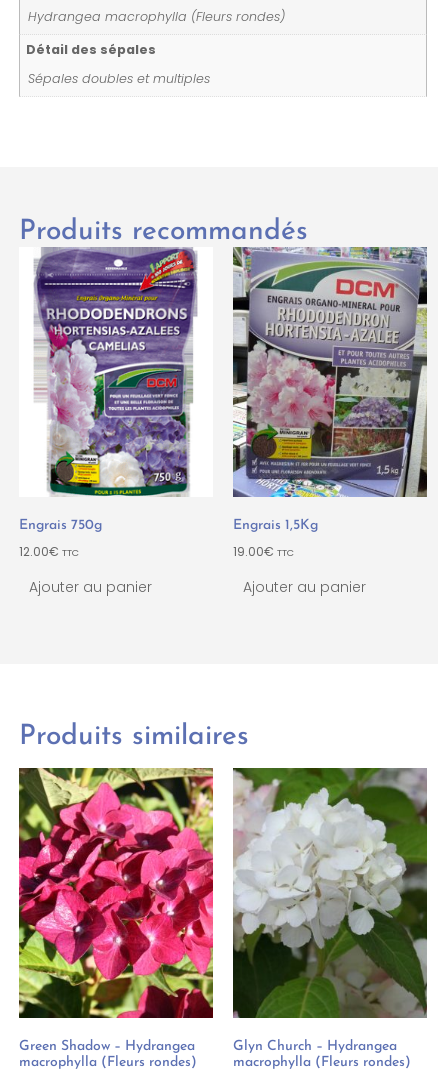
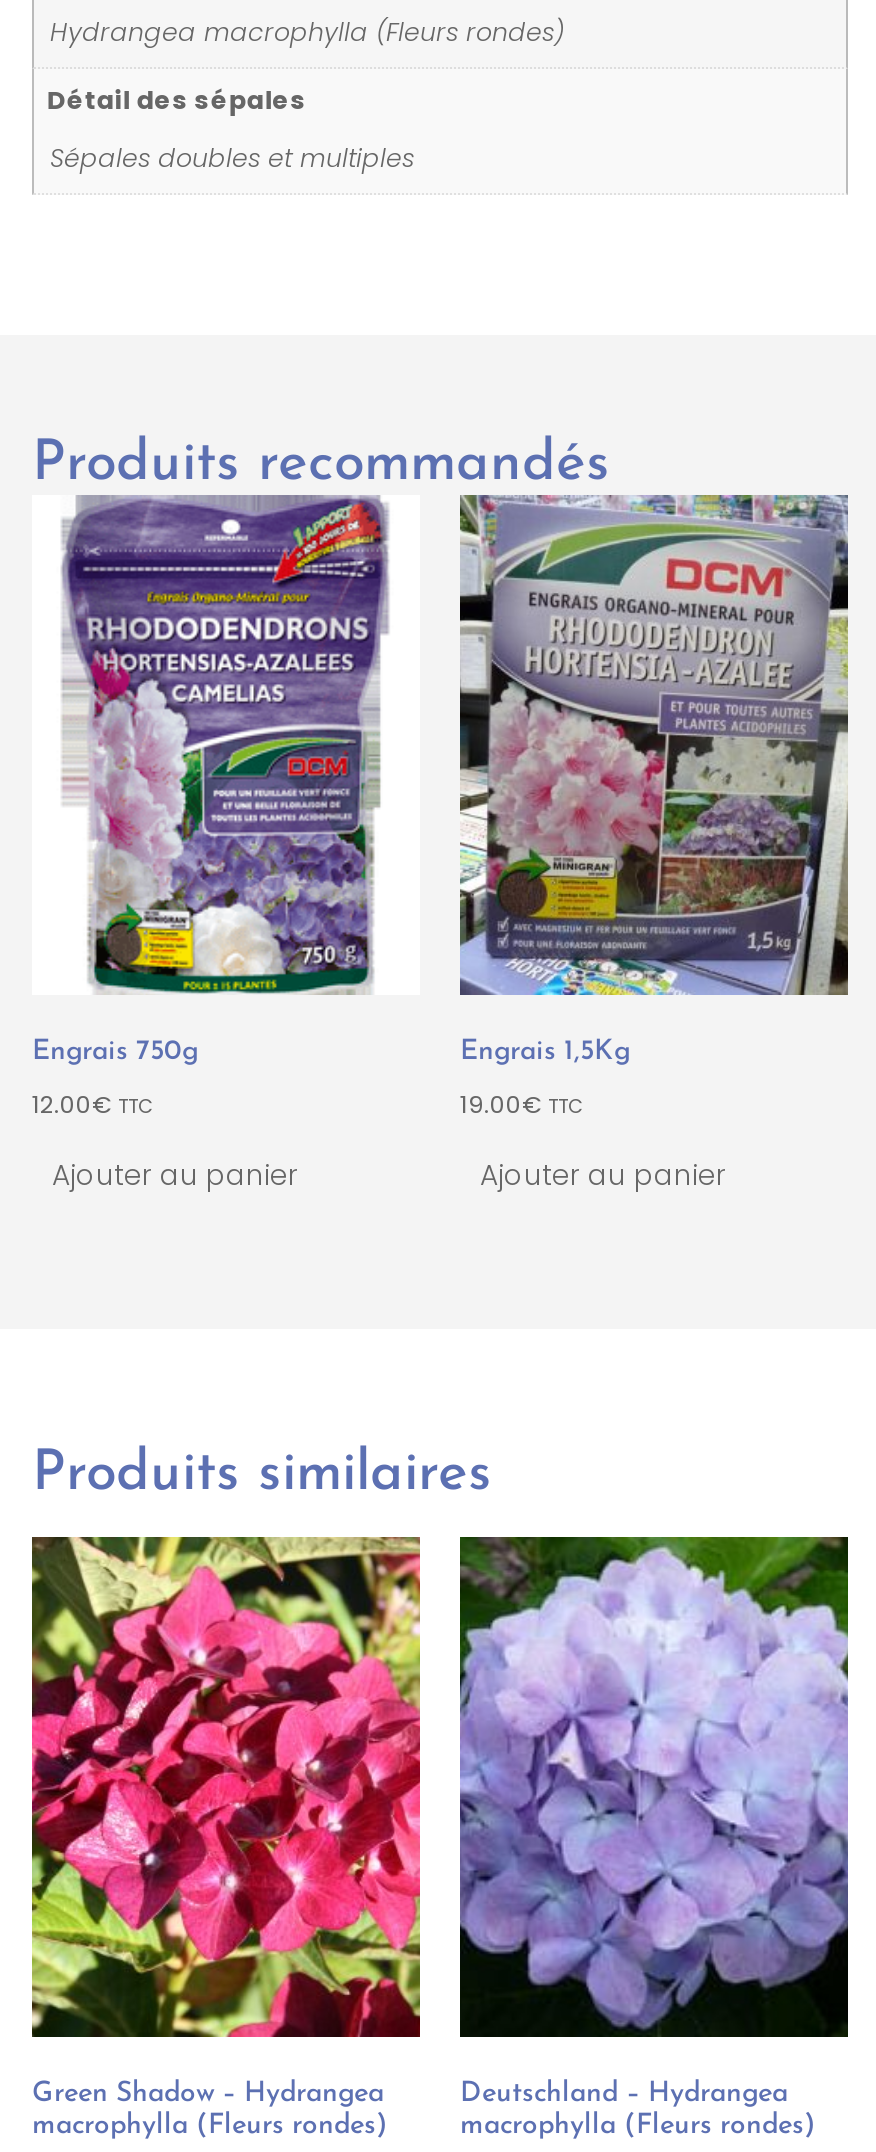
- [image]
- Glyn Church – Hydrangea
+ [image]
+ Deutschland – Hydrangea
